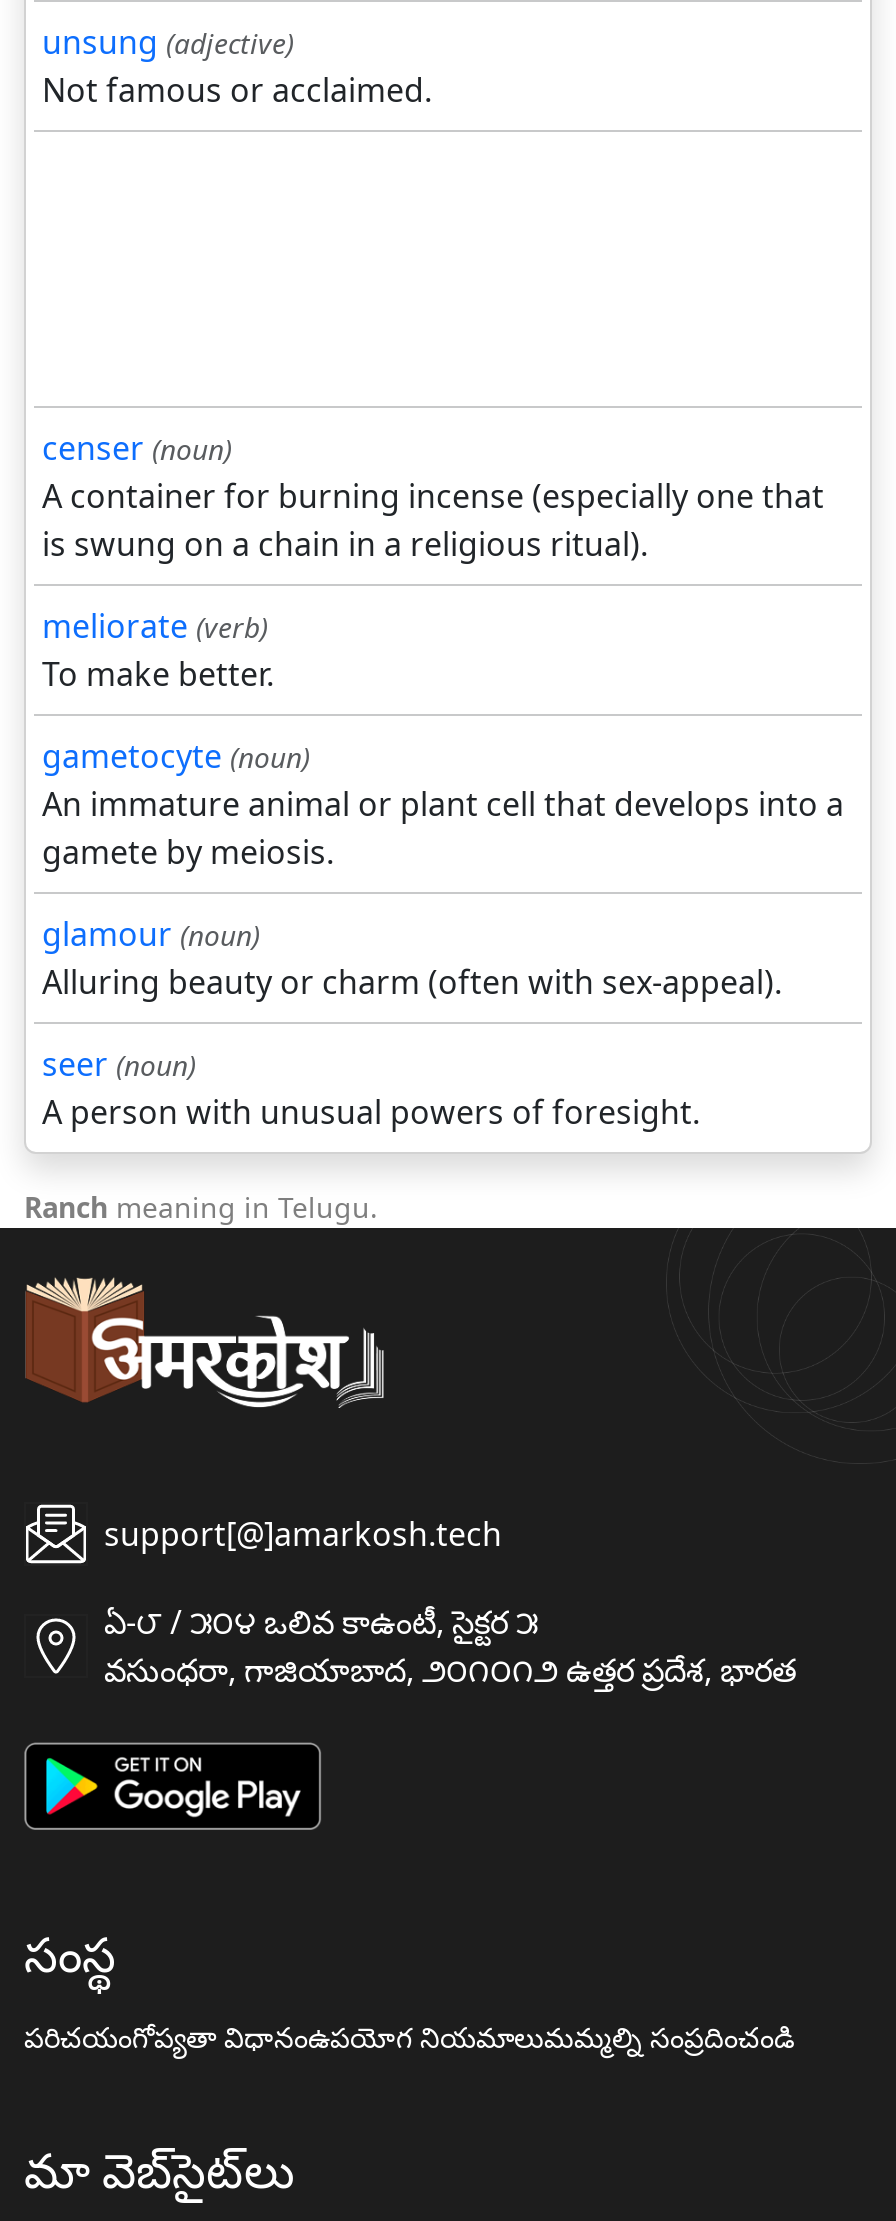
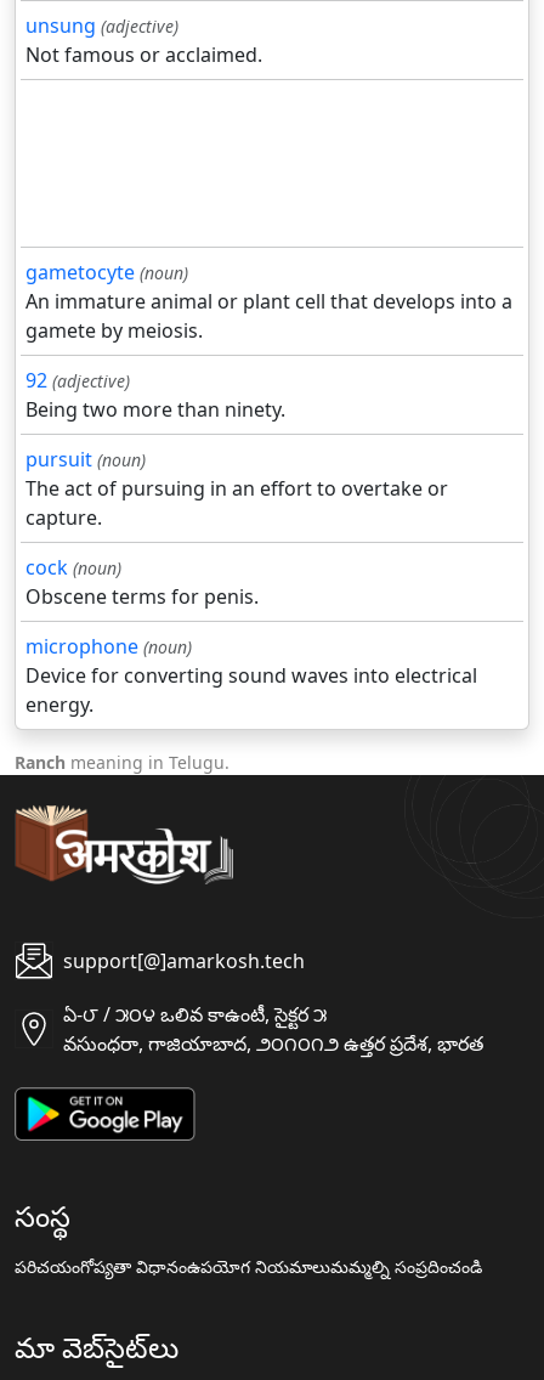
- censer (noun)
- A container for burning incense (especially one that
- is swung on a chain in a religious ritual).
- meliorate (verb)
- To make better.

moved up: gametocyte (noun) | An immature animal or plant cell that develops into a | gamete by meiosis.

- glamour (noun)
- Alluring beauty or charm (often with sex-appeal).
- seer (noun)
- A person with unusual powers of foresight.
+ 92 (adjective)
+ Being two more than ninety.
+ pursuit (noun)
+ The act of pursuing in an effort to overtake or
+ capture.
+ cock (noun)
+ Obscene terms for penis.
+ microphone (noun)
+ Device for converting sound waves into electrical
+ energy.
